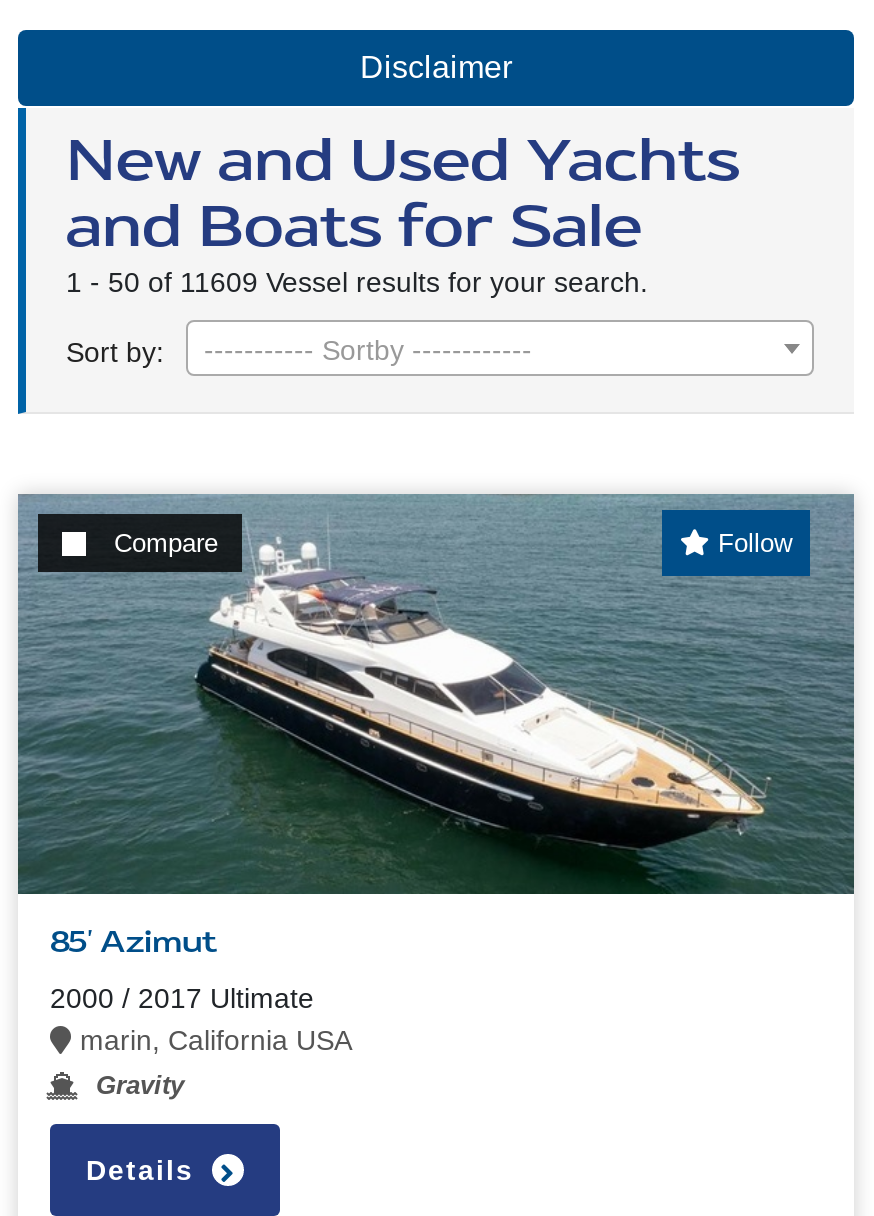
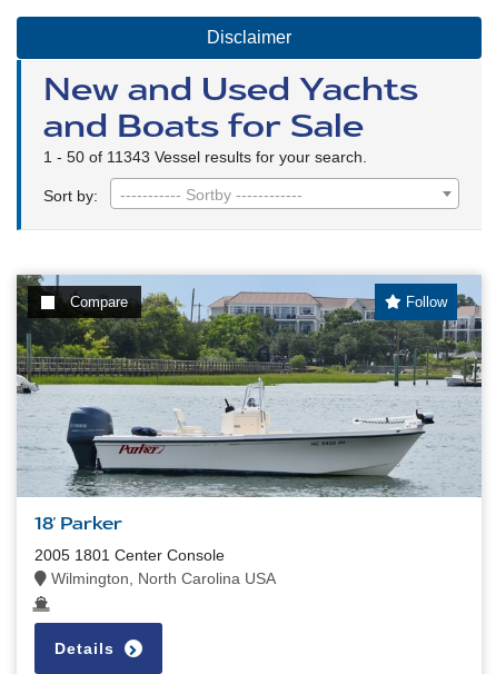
- 1 - 50 of 11609 Vessel results for your search.
+ 1 - 50 of 11343 Vessel results for your search.

- [image]
- 85' Azimut
+ [image]
+ 18' Parker

- 2000 / 2017 Ultimate
- marin, California USA
- Gravity
+ 2005 1801 Center Console
+ Wilmington, North Carolina USA
